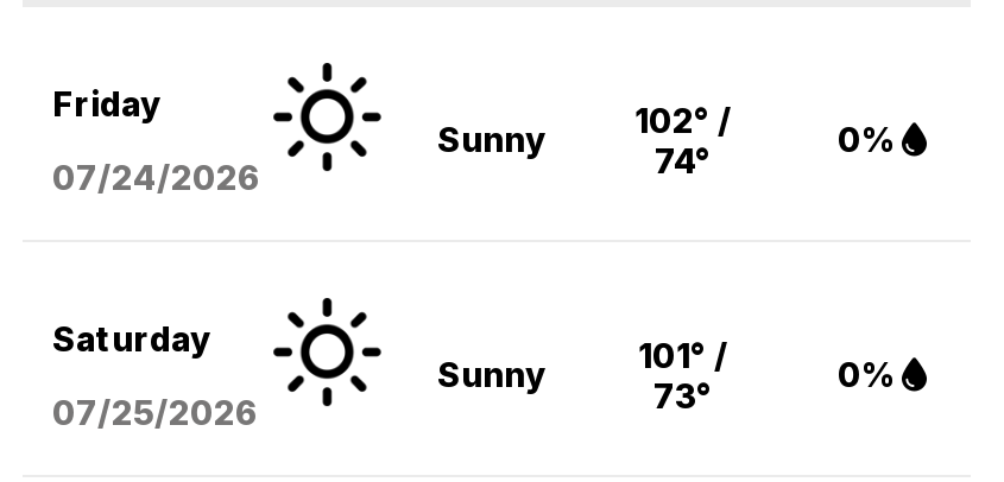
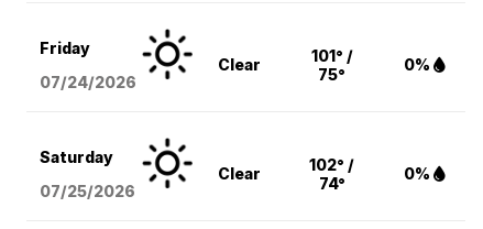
- Sunny
- 102° /
- 74°
+ Clear
+ 101° /
+ 75°

- Sunny
- 101° /
- 73°
+ Clear
+ 102° /
+ 74°
